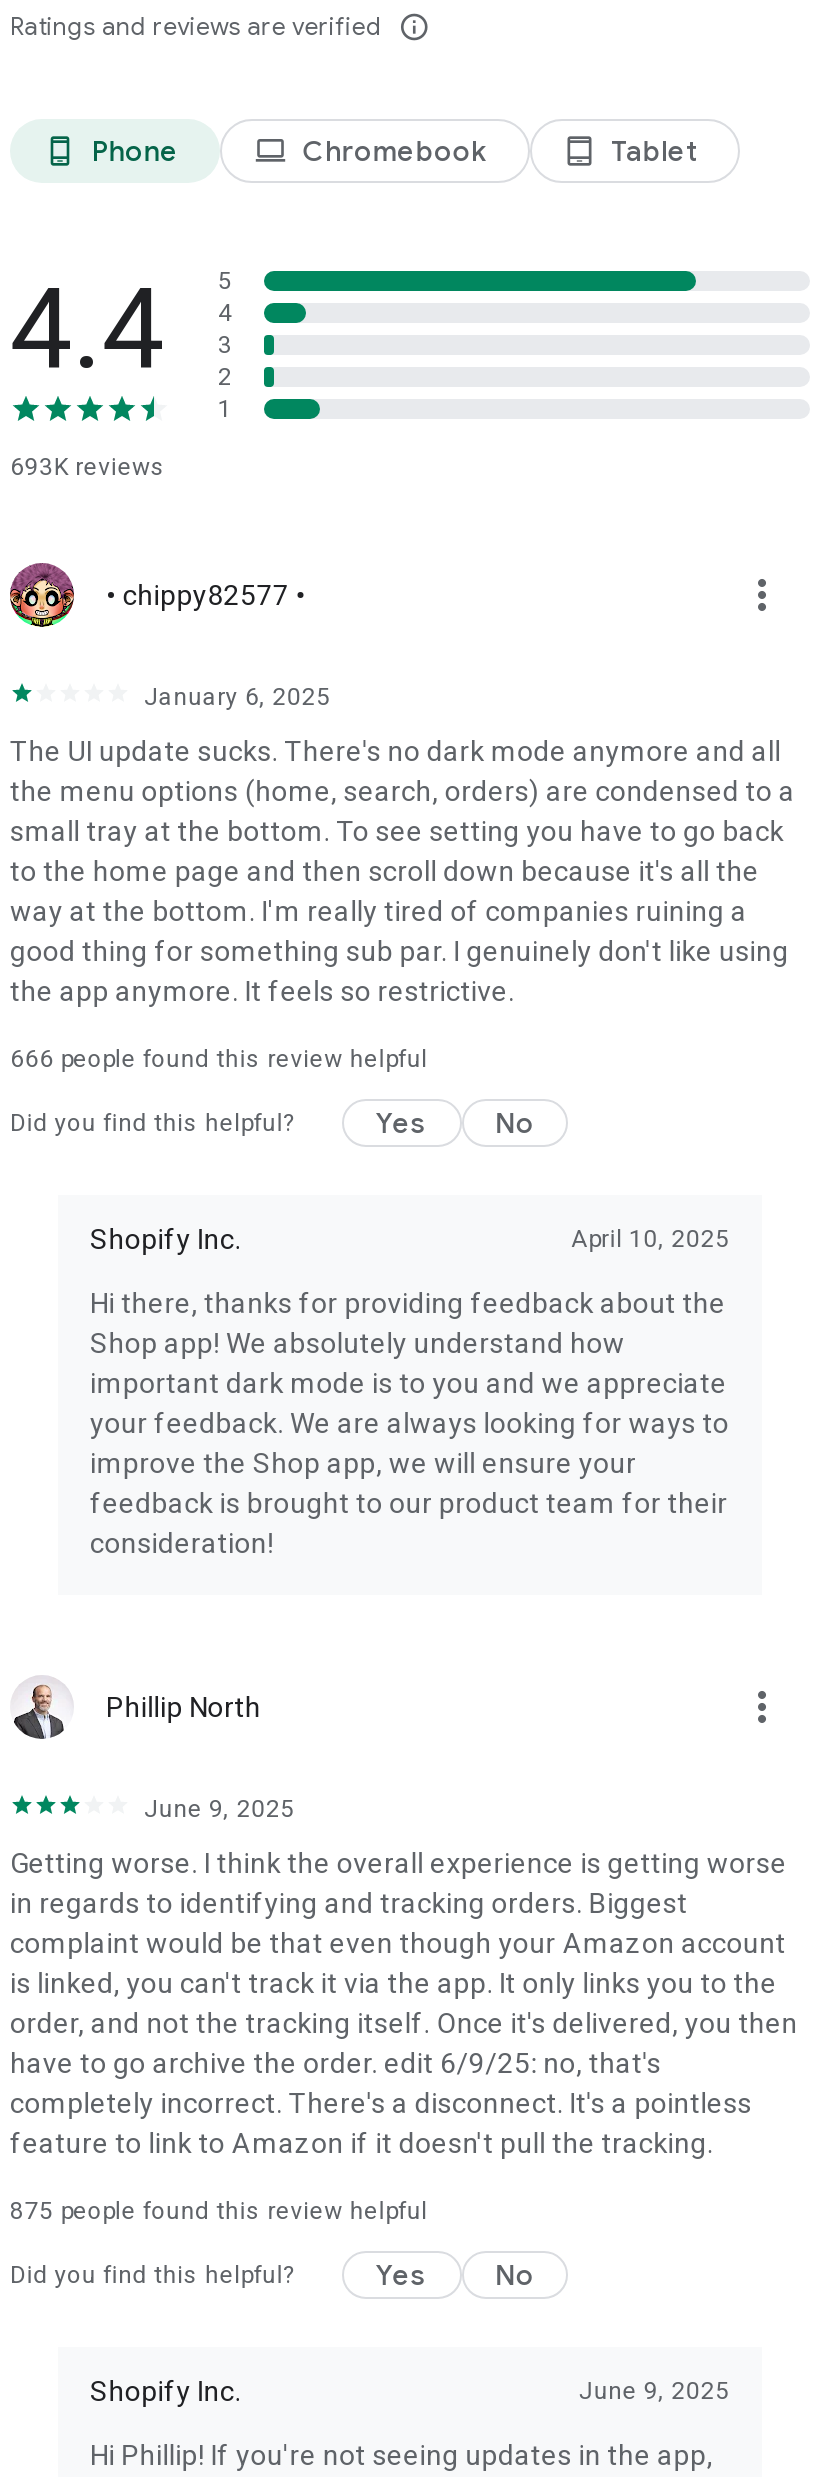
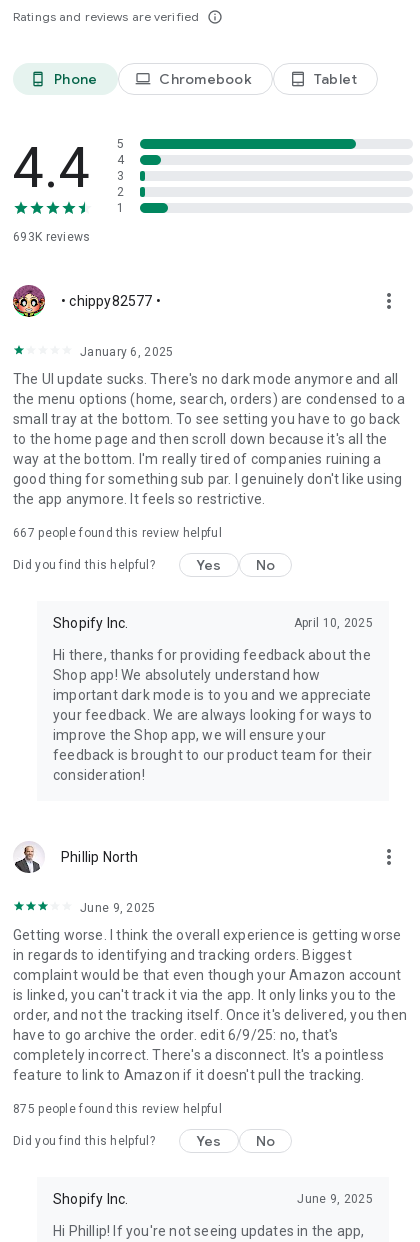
- 666 people found this review helpful
+ 667 people found this review helpful
